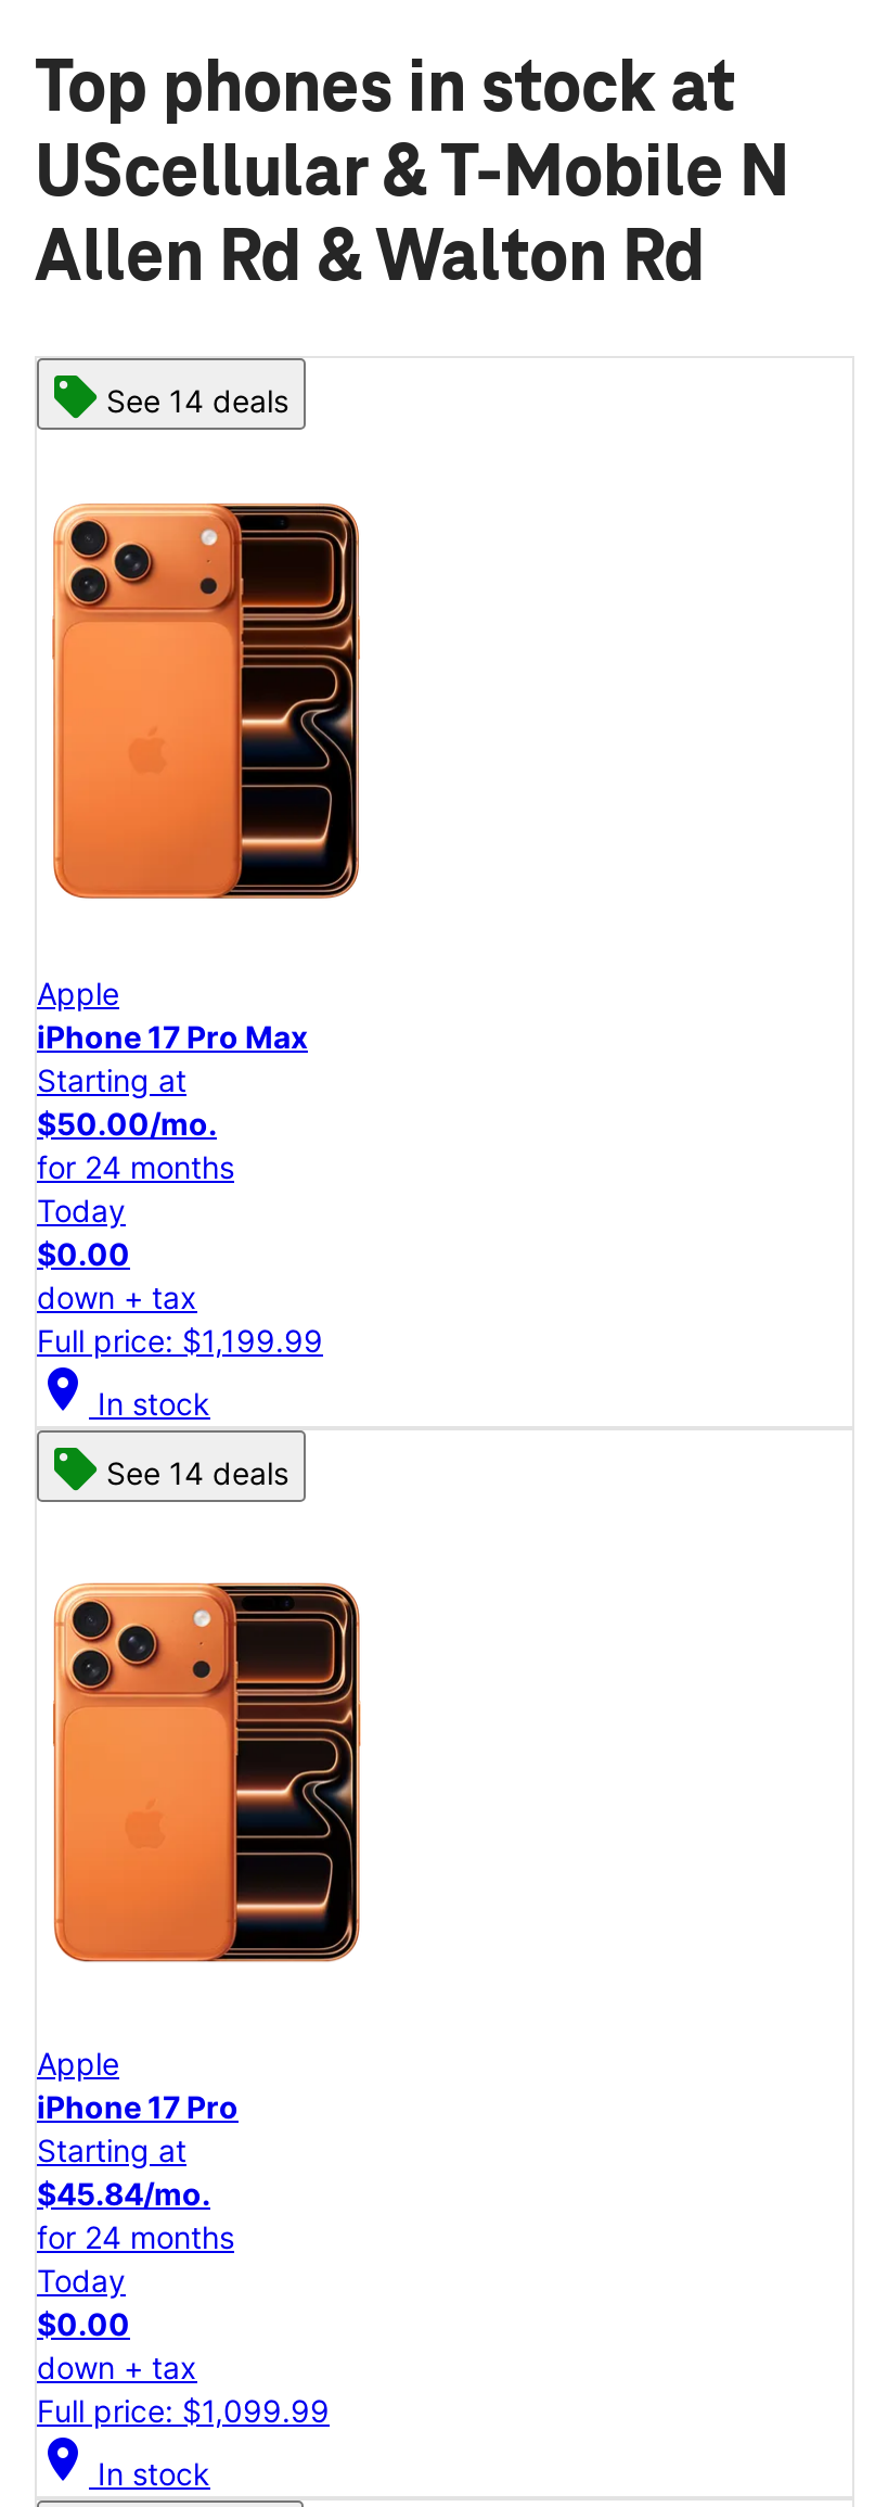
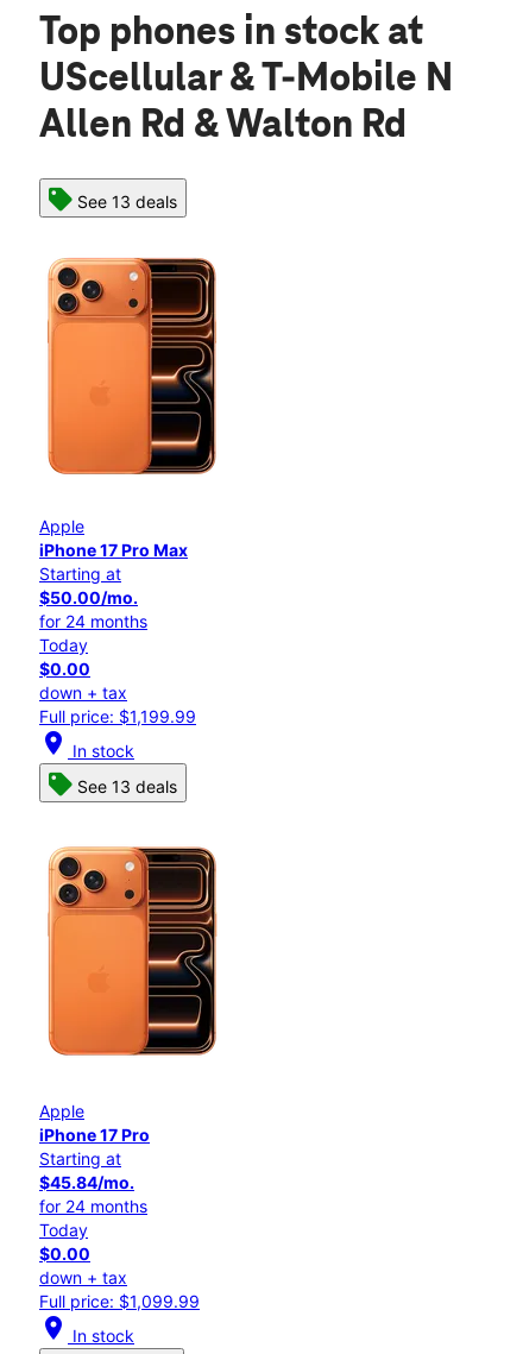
- See 14 deals
+ See 13 deals

- See 14 deals
+ See 13 deals
